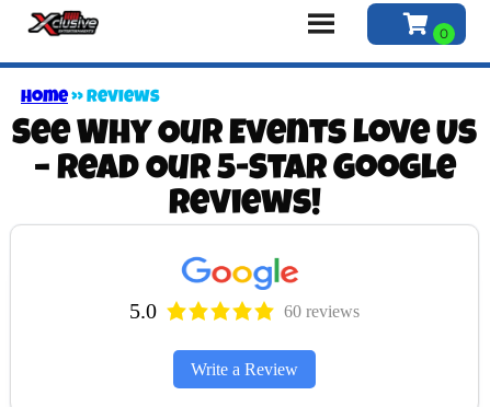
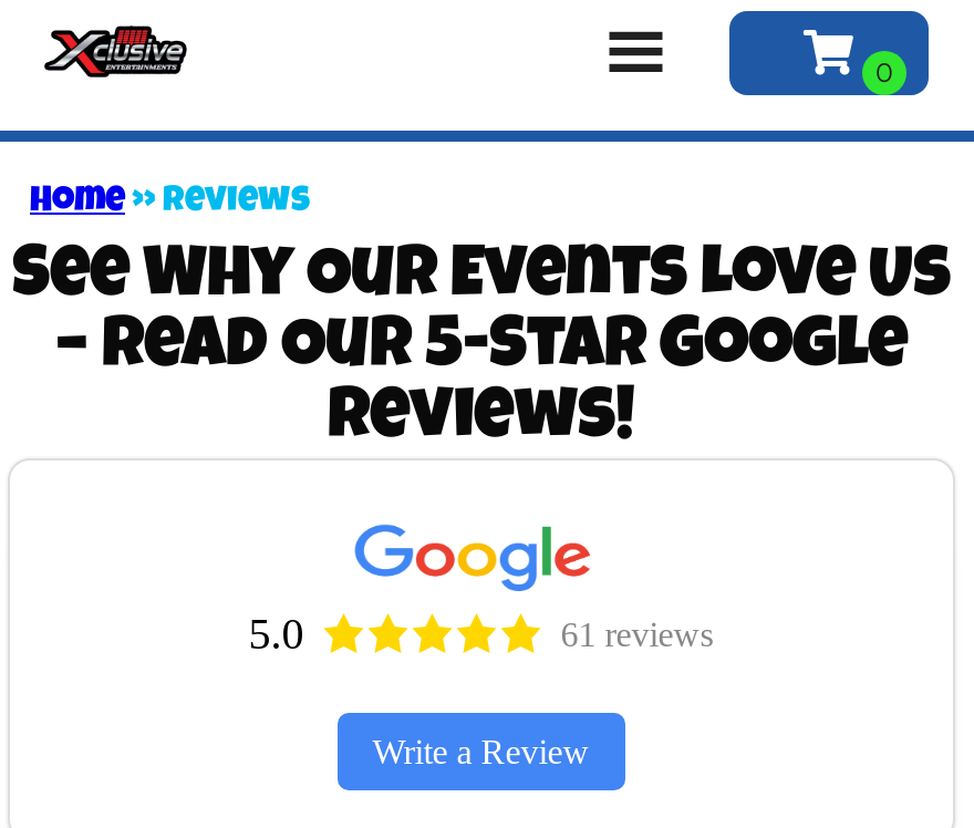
- 60 reviews
+ 61 reviews
